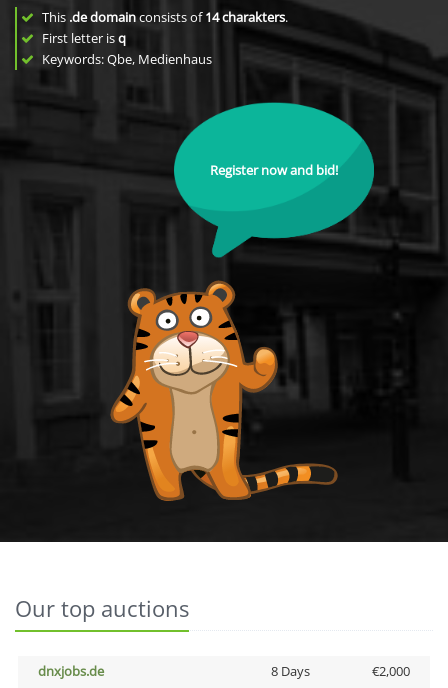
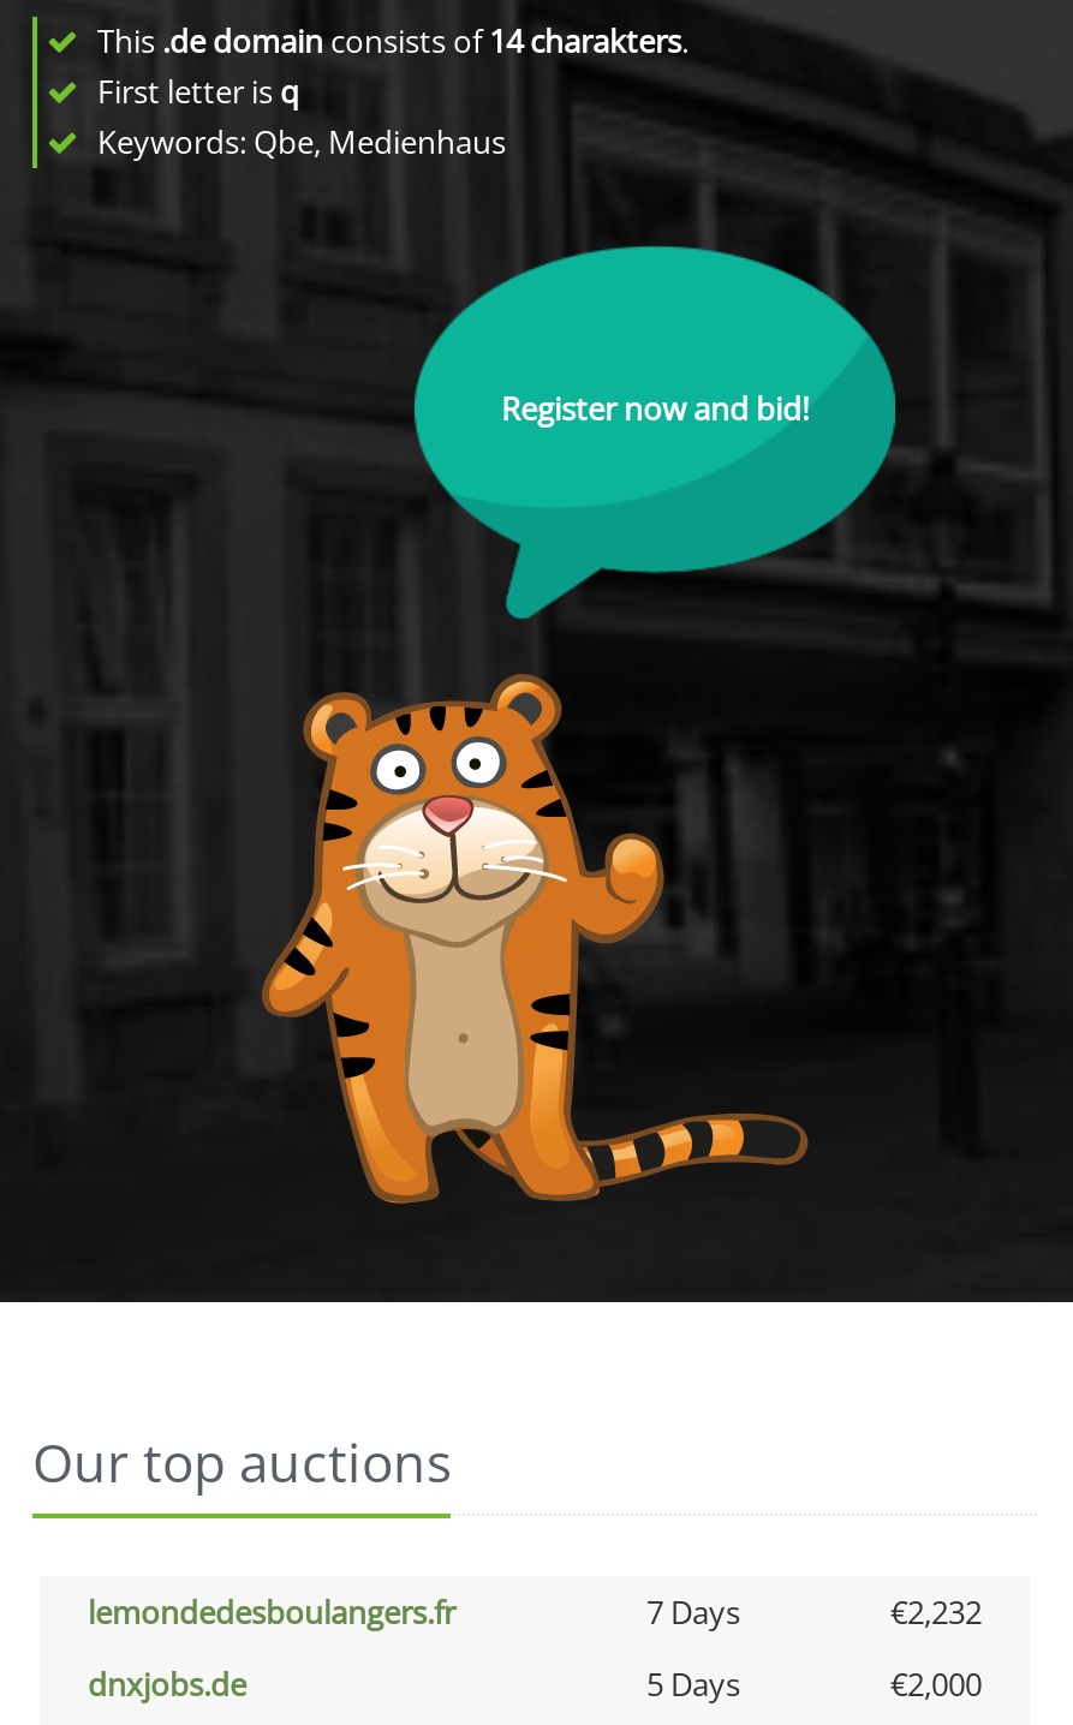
+ lemondedesboulangers.fr
+ 7 Days
+ €2,232

- 8 Days
+ 5 Days
